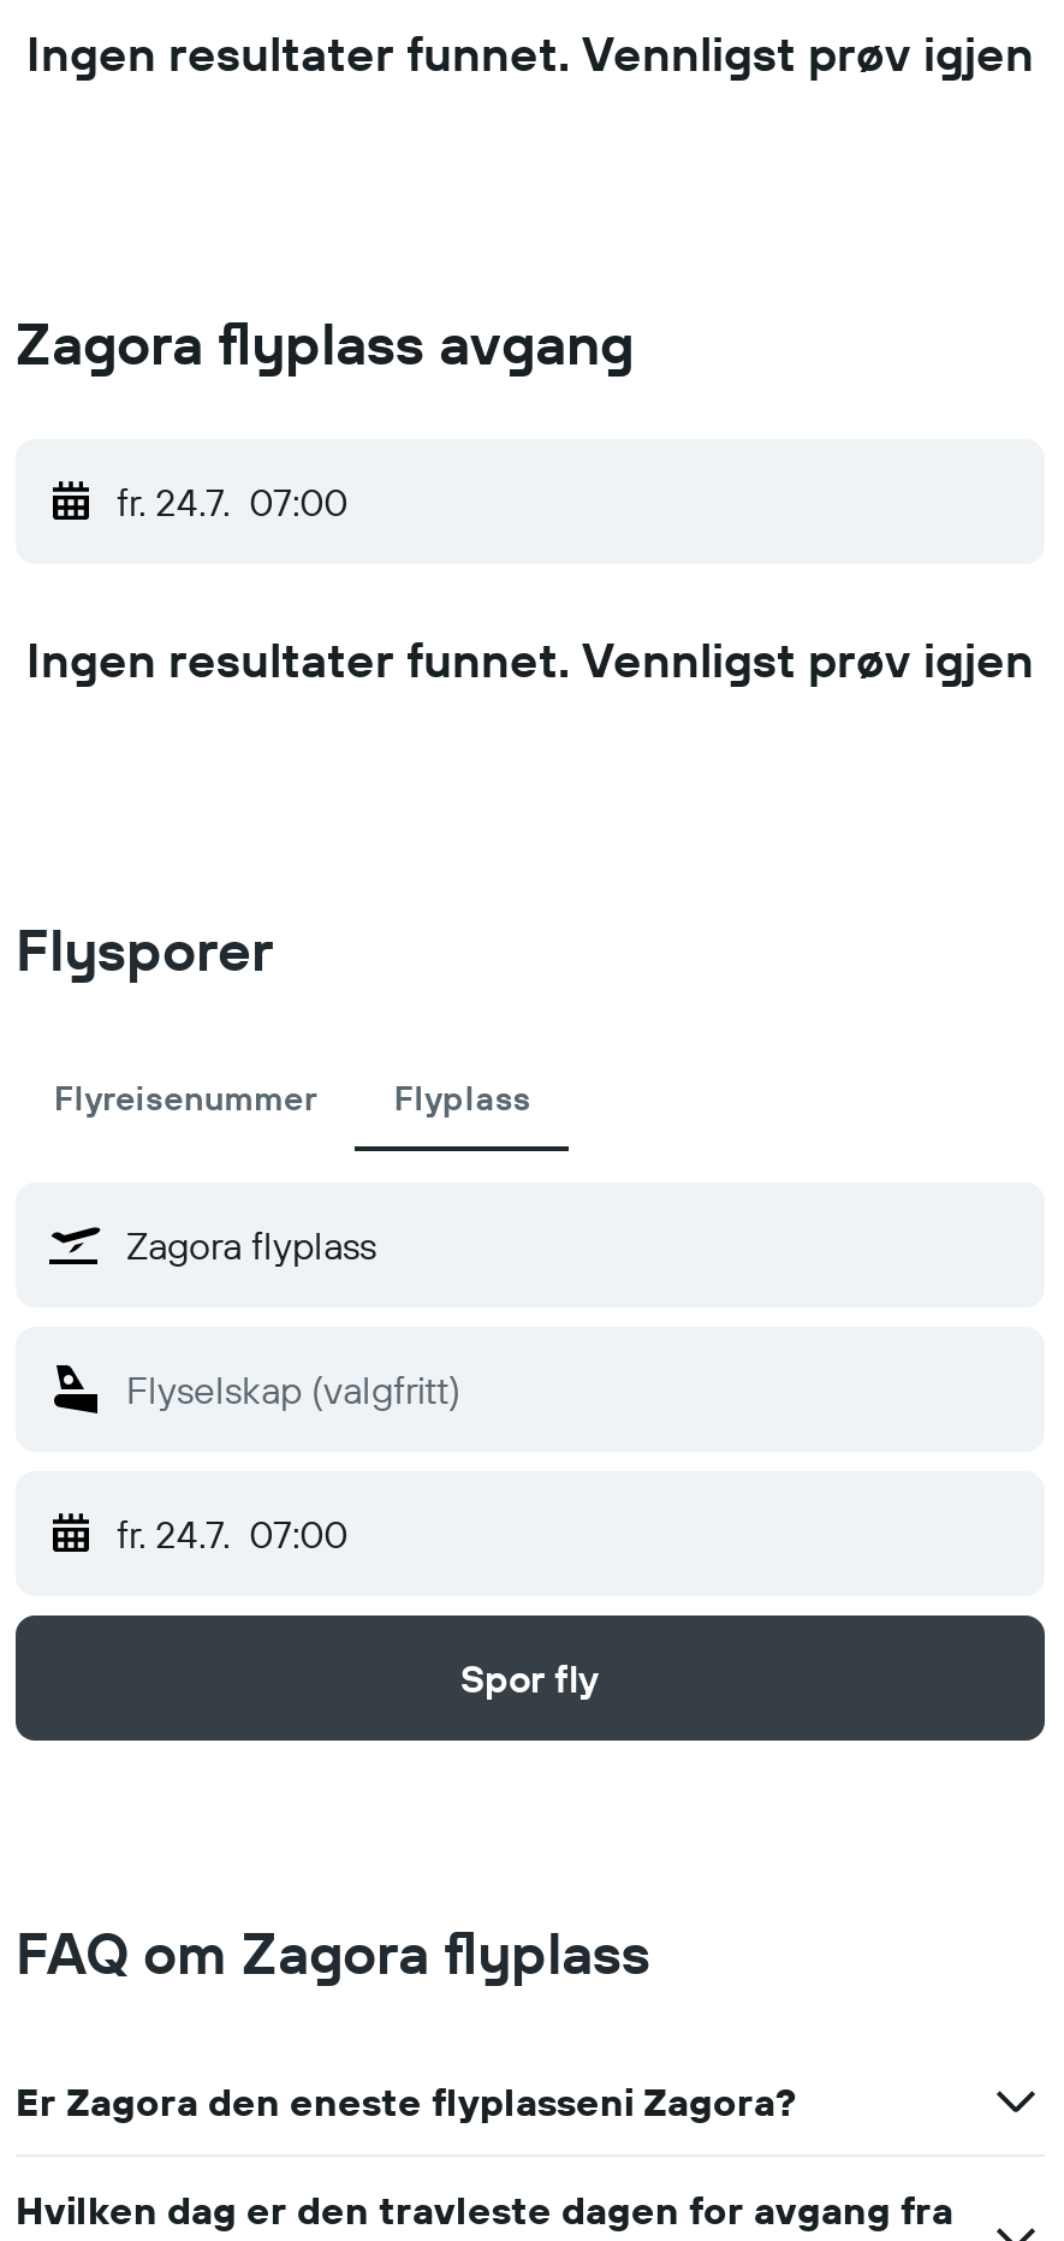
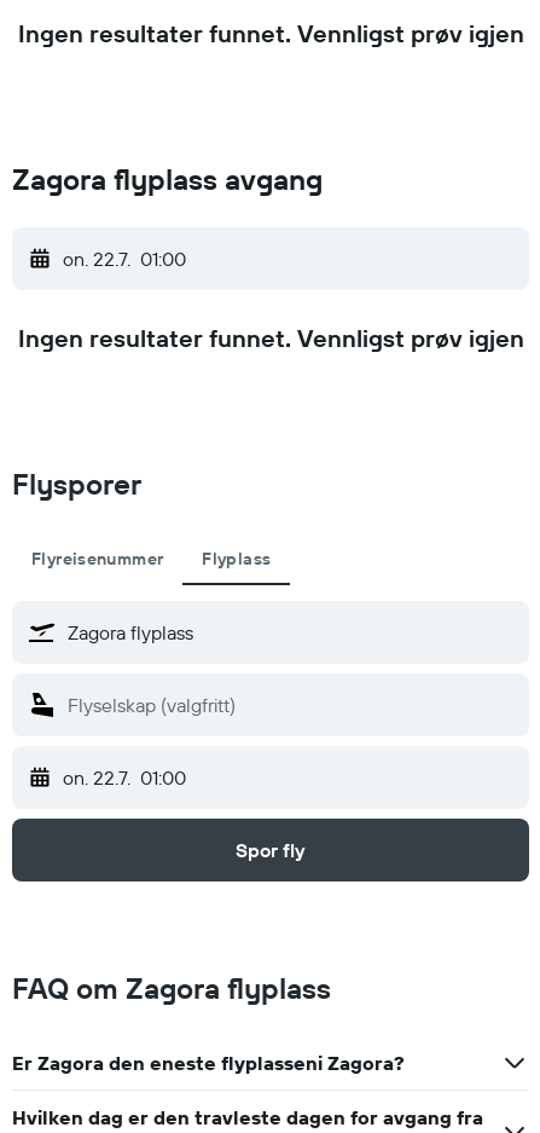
- fr. 24.7. 07:00
+ on. 22.7. 01:00

- fr. 24.7. 07:00
+ on. 22.7. 01:00
